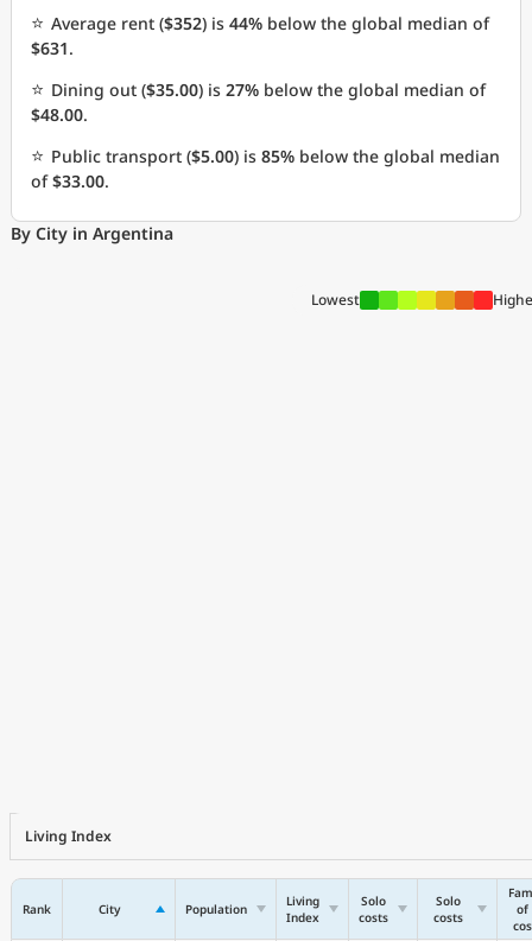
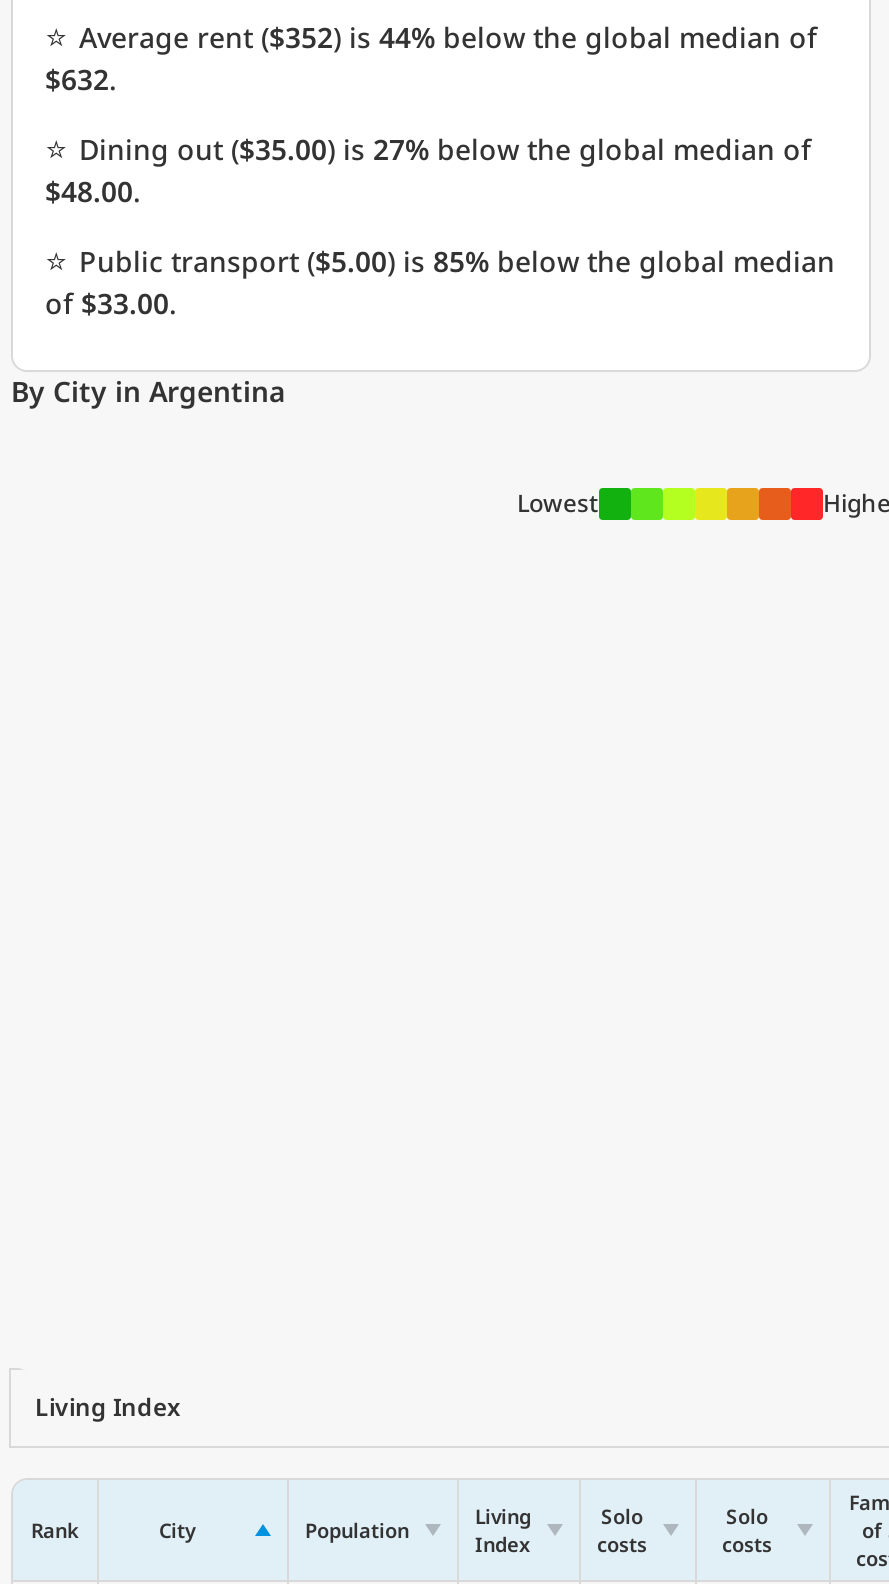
- $631.
+ $632.
